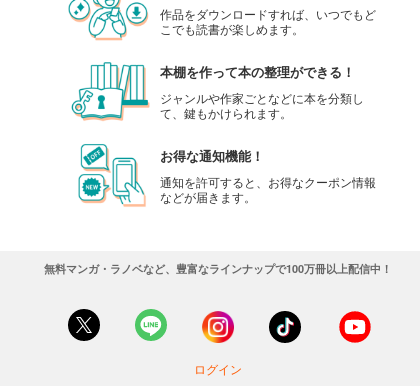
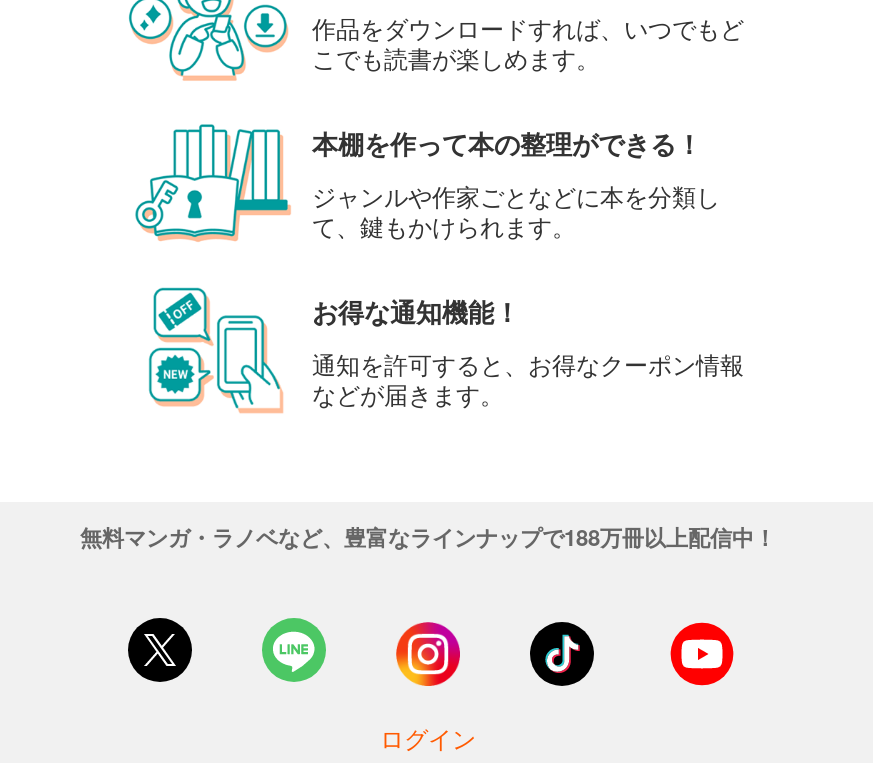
- 無料マンガ・ラノベなど、豊富なラインナップで100万冊以上配信中！
+ 無料マンガ・ラノベなど、豊富なラインナップで188万冊以上配信中！
